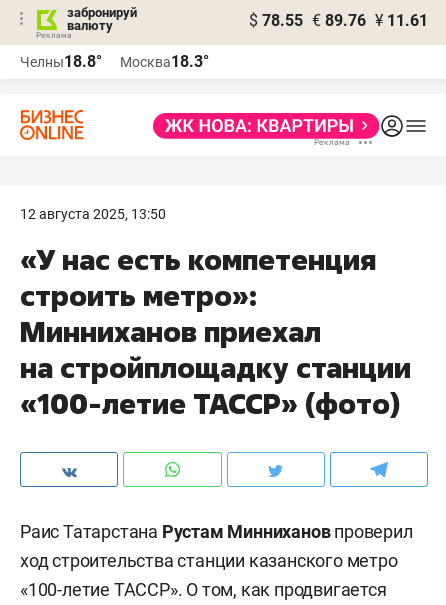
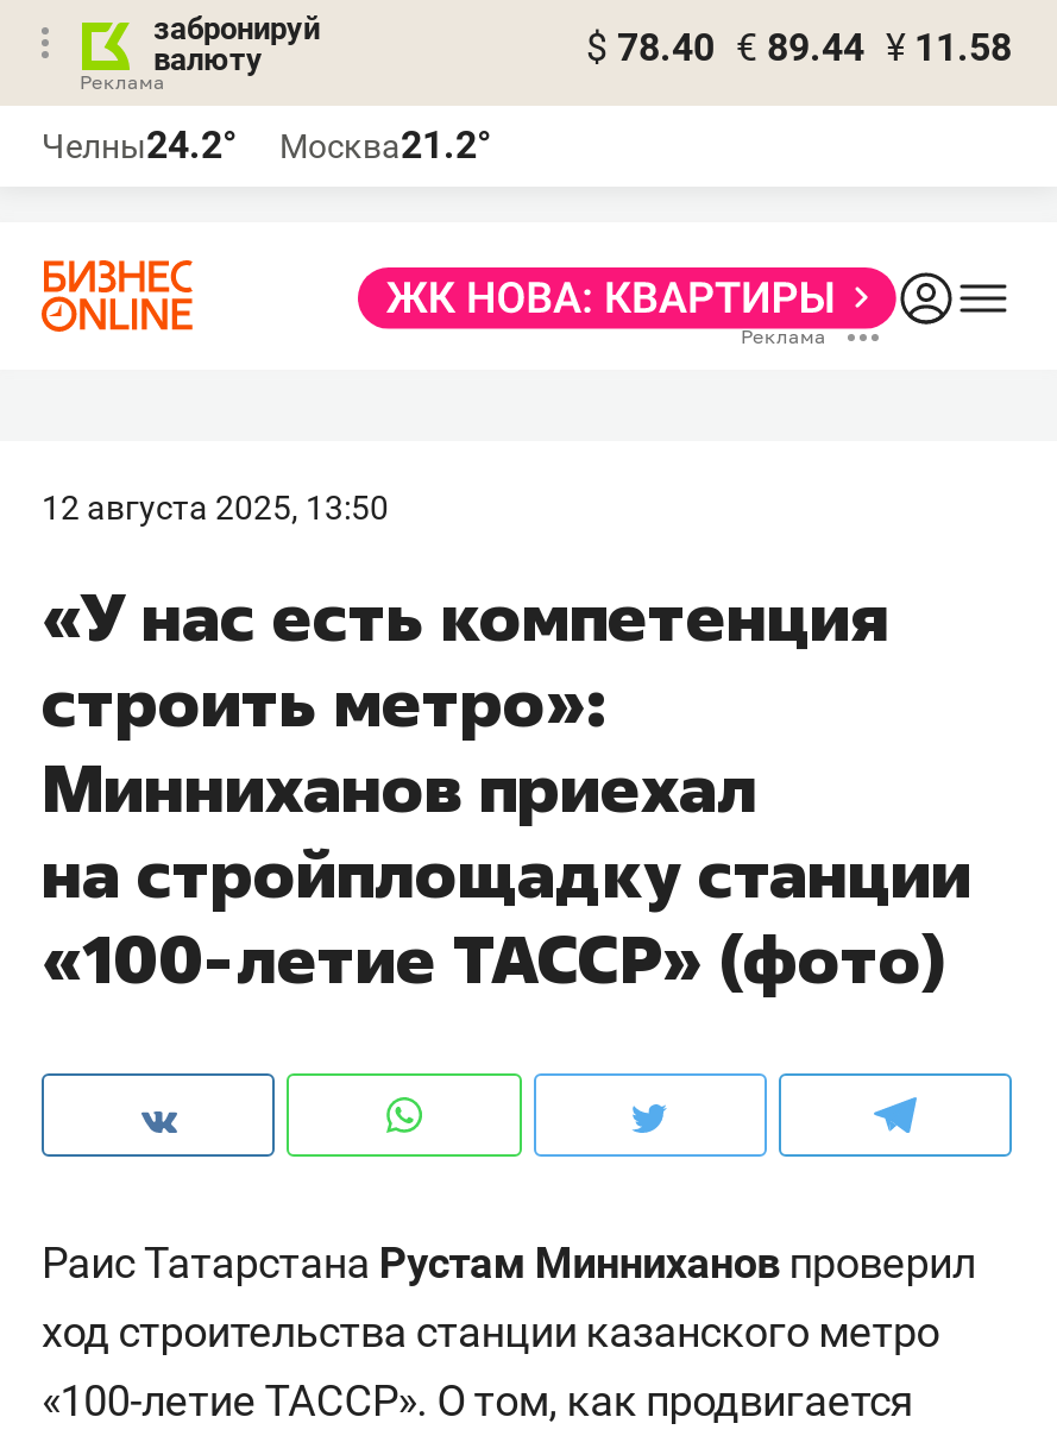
- $ 78.55 € 89.76 ¥ 11.61
+ $ 78.40 € 89.44 ¥ 11.58

- Челны18.8°
+ Челны24.2°

- Москва18.3°
+ Москва21.2°
